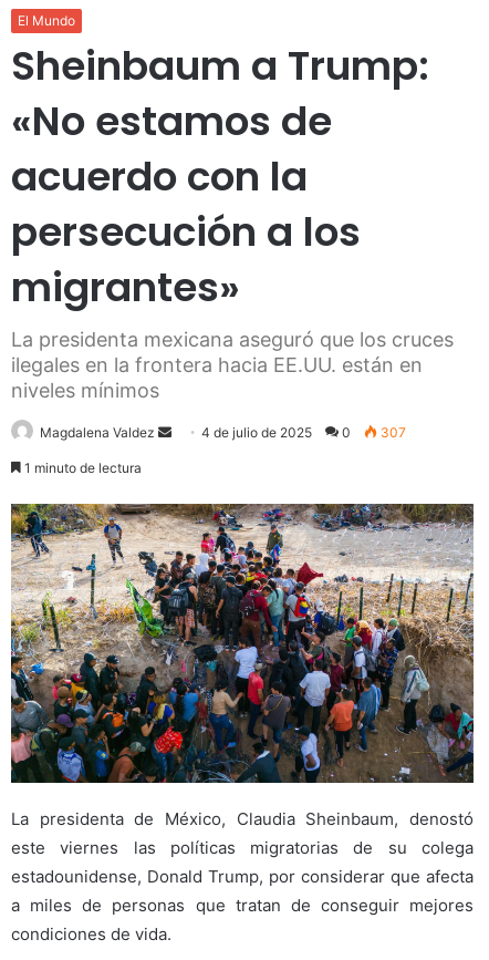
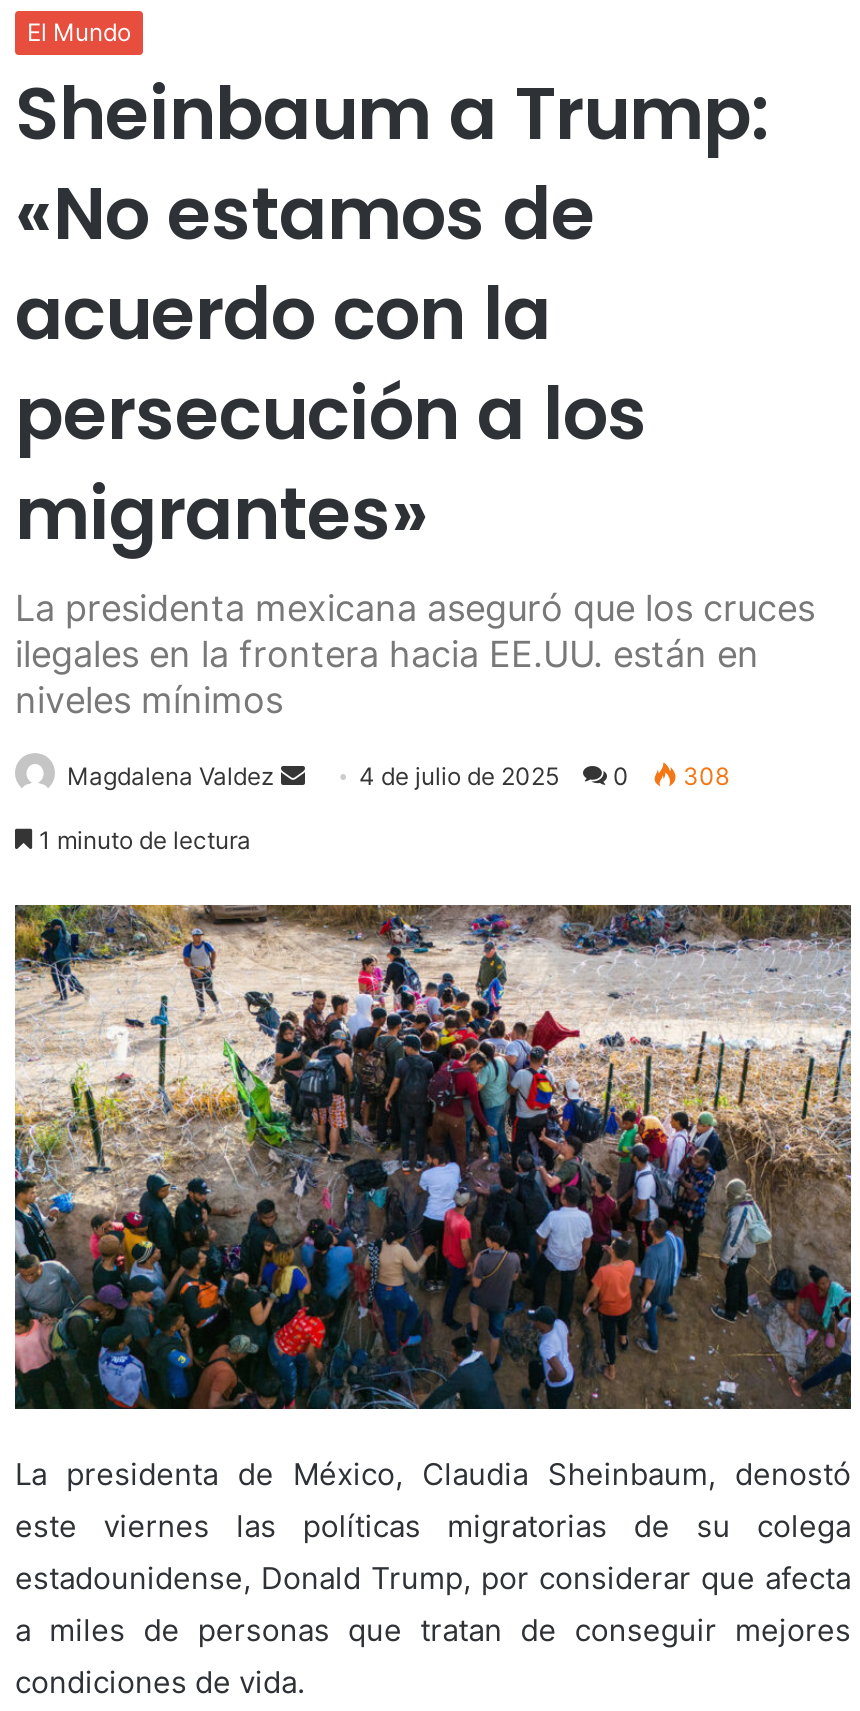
- 307
+ 308
